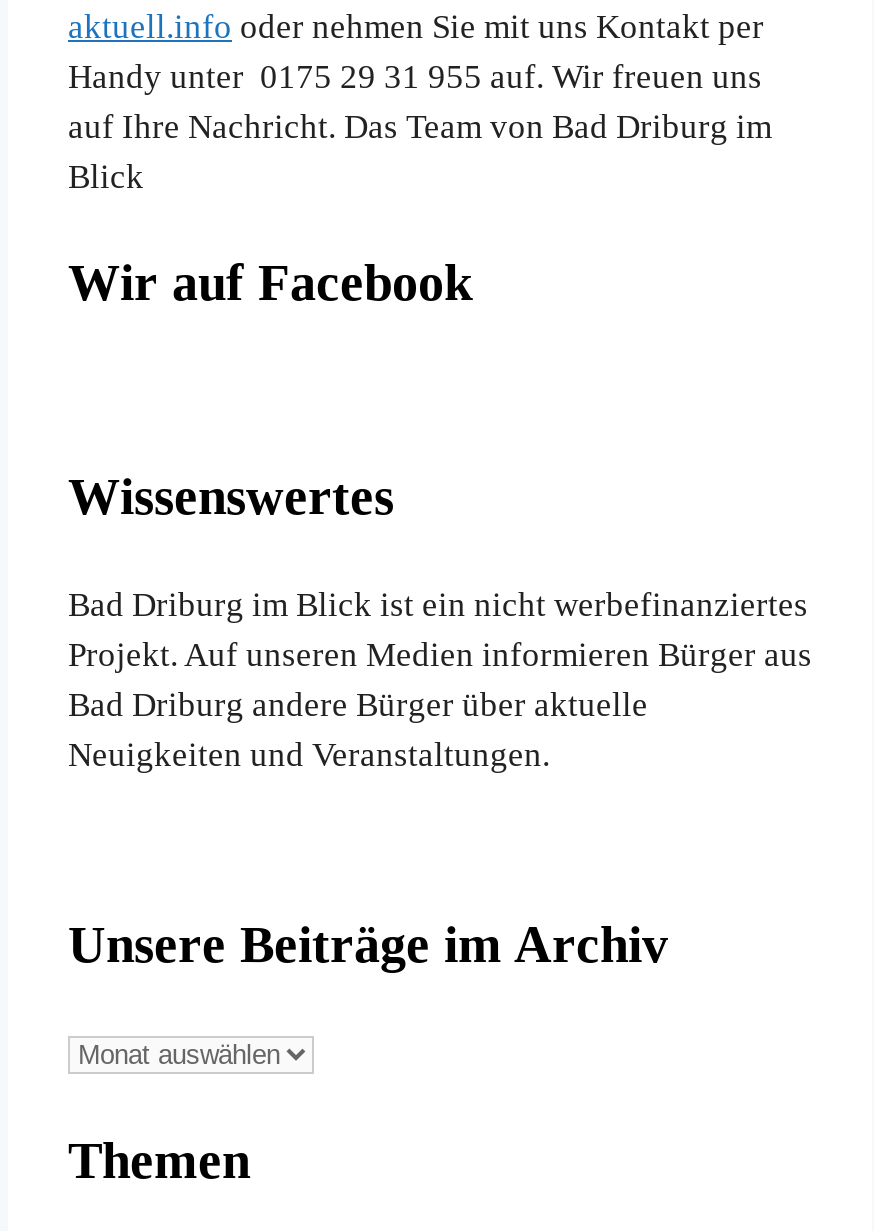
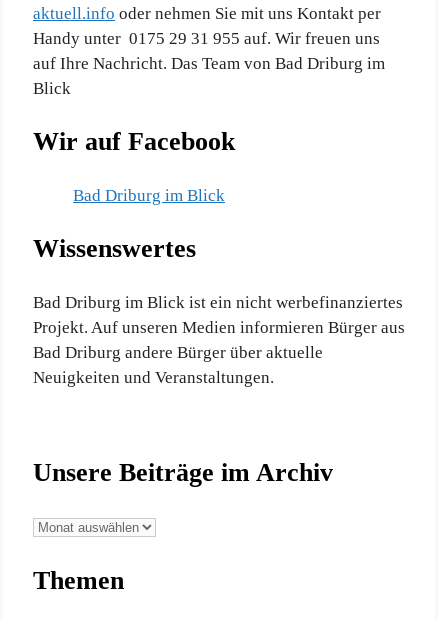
+ Bad Driburg im Blick
